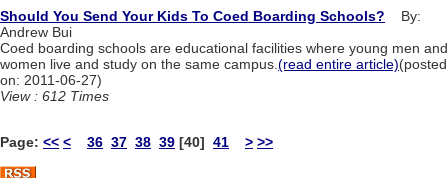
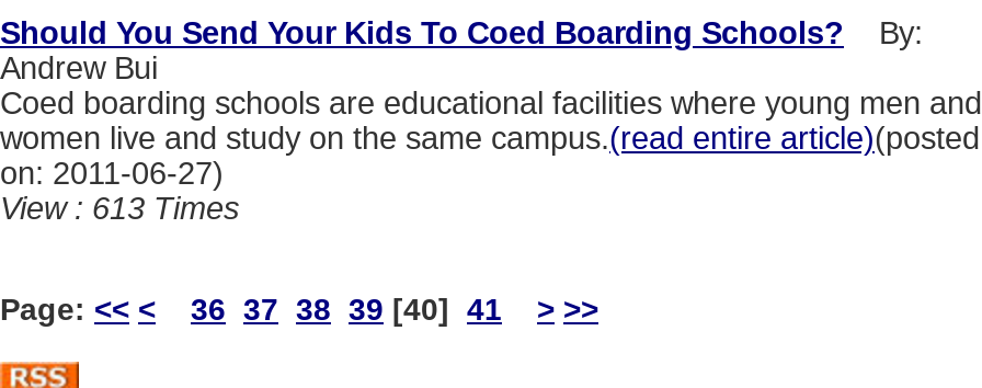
- View : 612 Times
+ View : 613 Times
